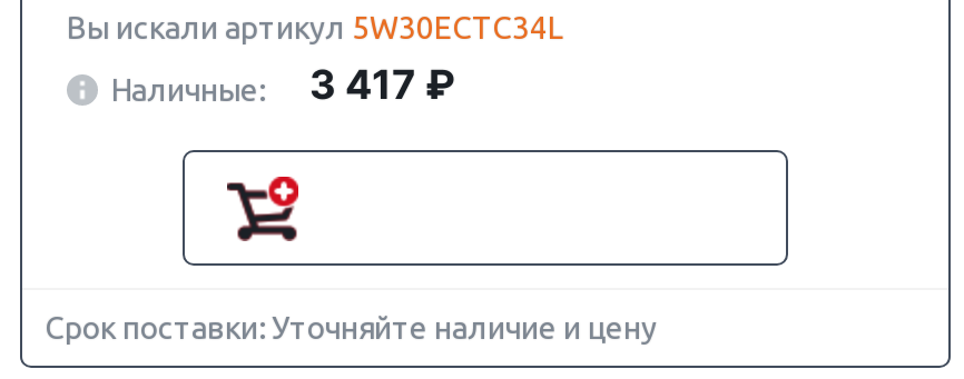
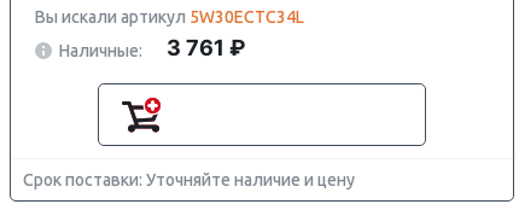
- Наличные: 3 417 ₽
+ Наличные: 3 761 ₽
